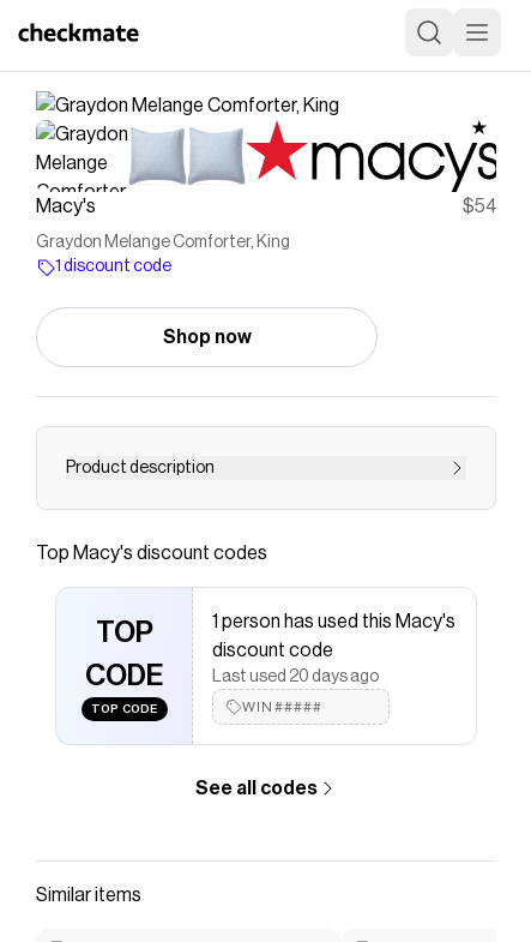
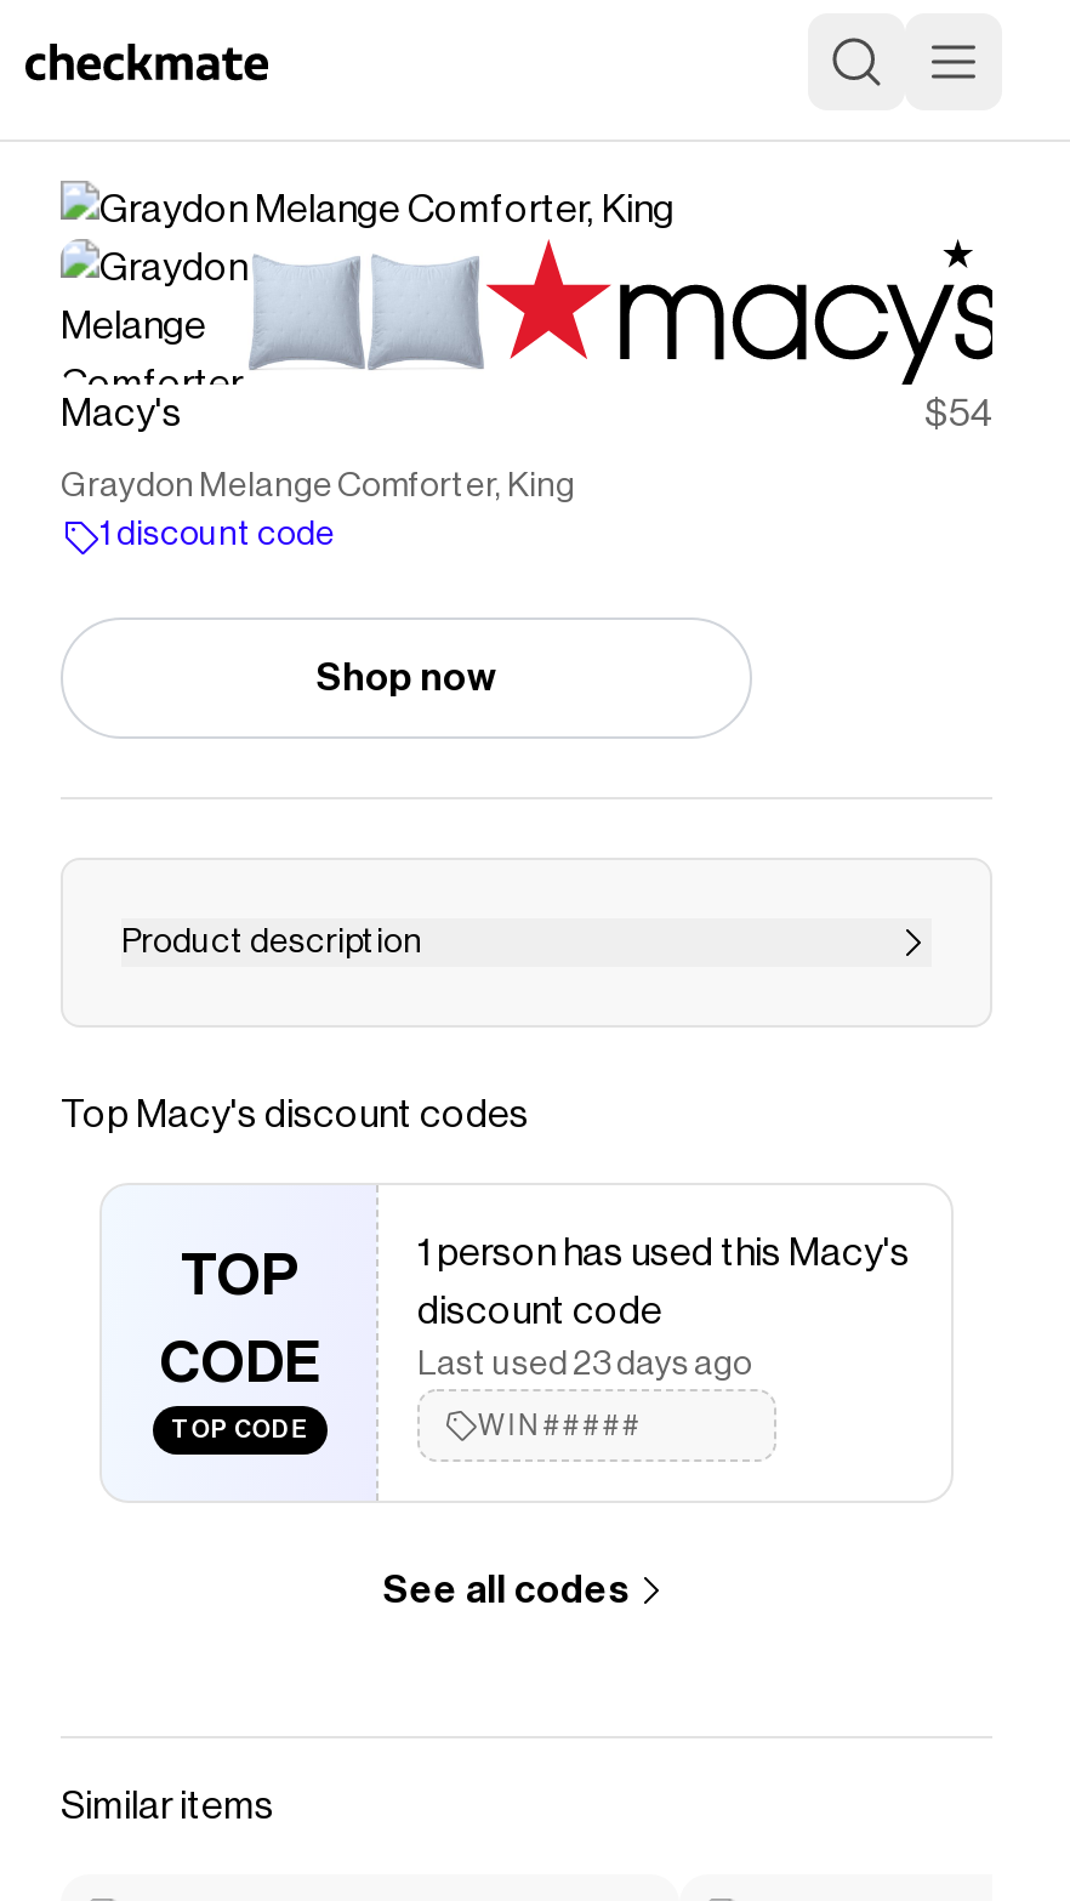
- Last used 20 days ago
+ Last used 23 days ago
